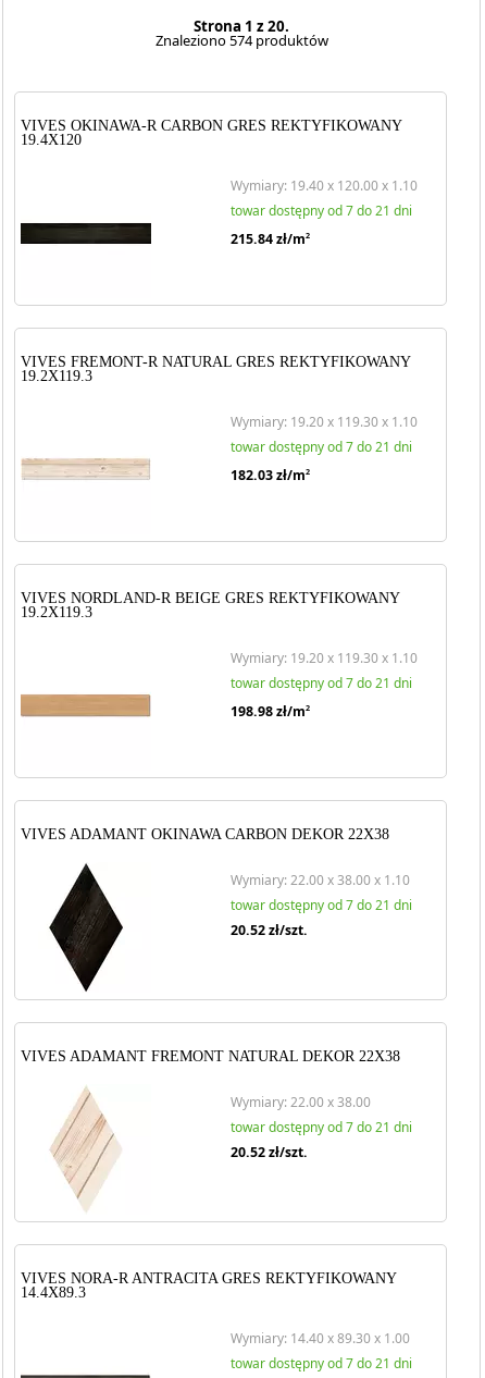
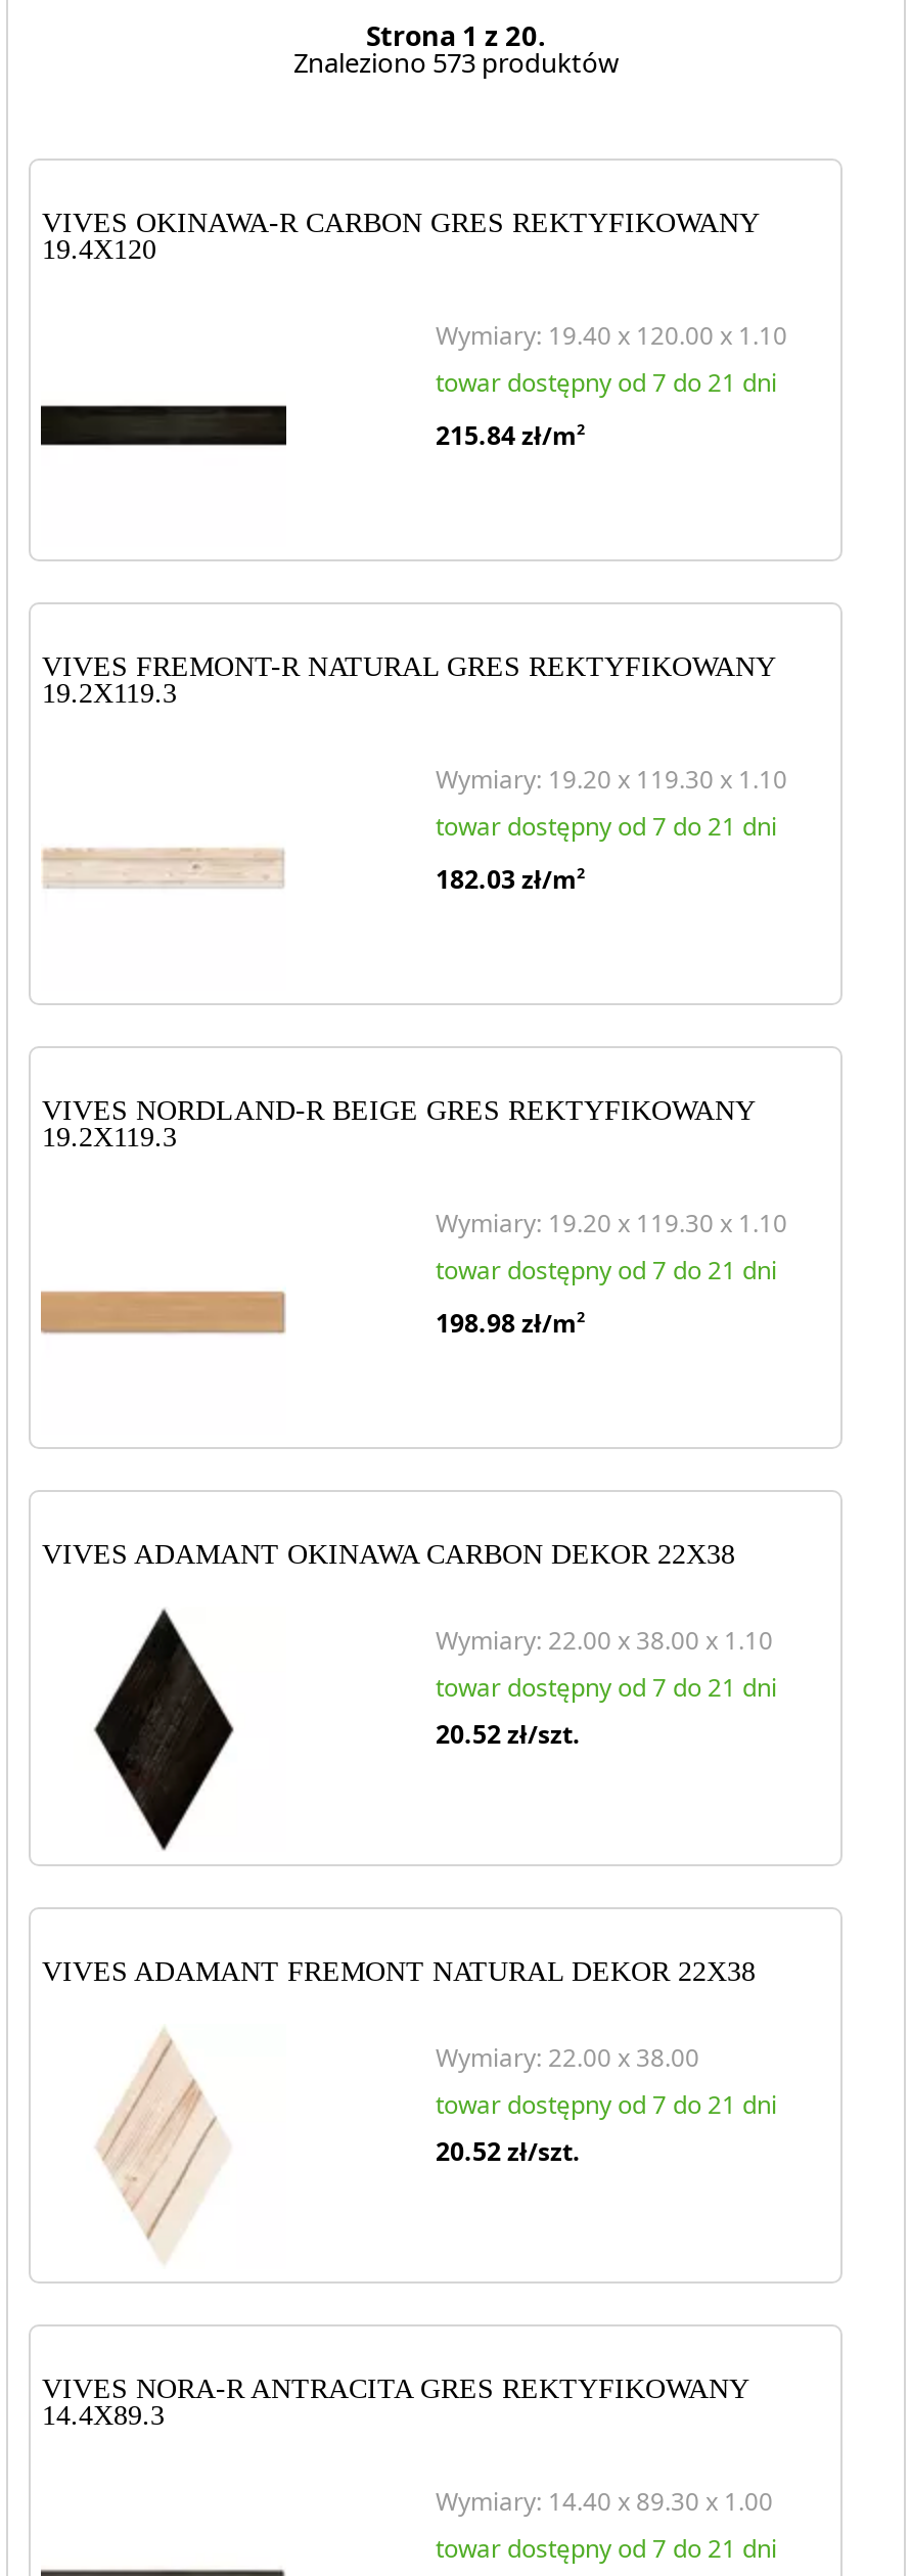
- Znaleziono 574 produktów
+ Znaleziono 573 produktów
